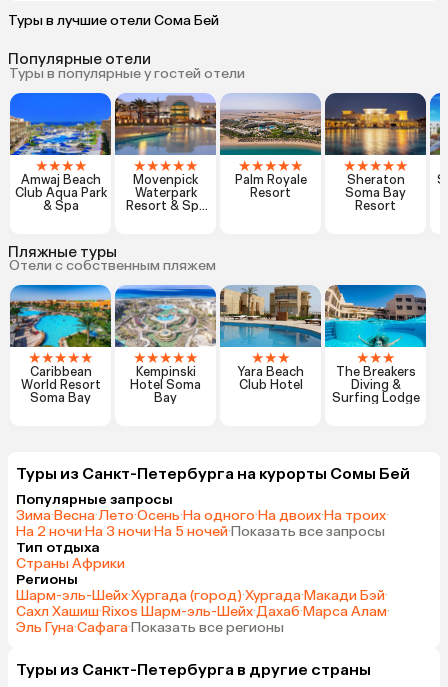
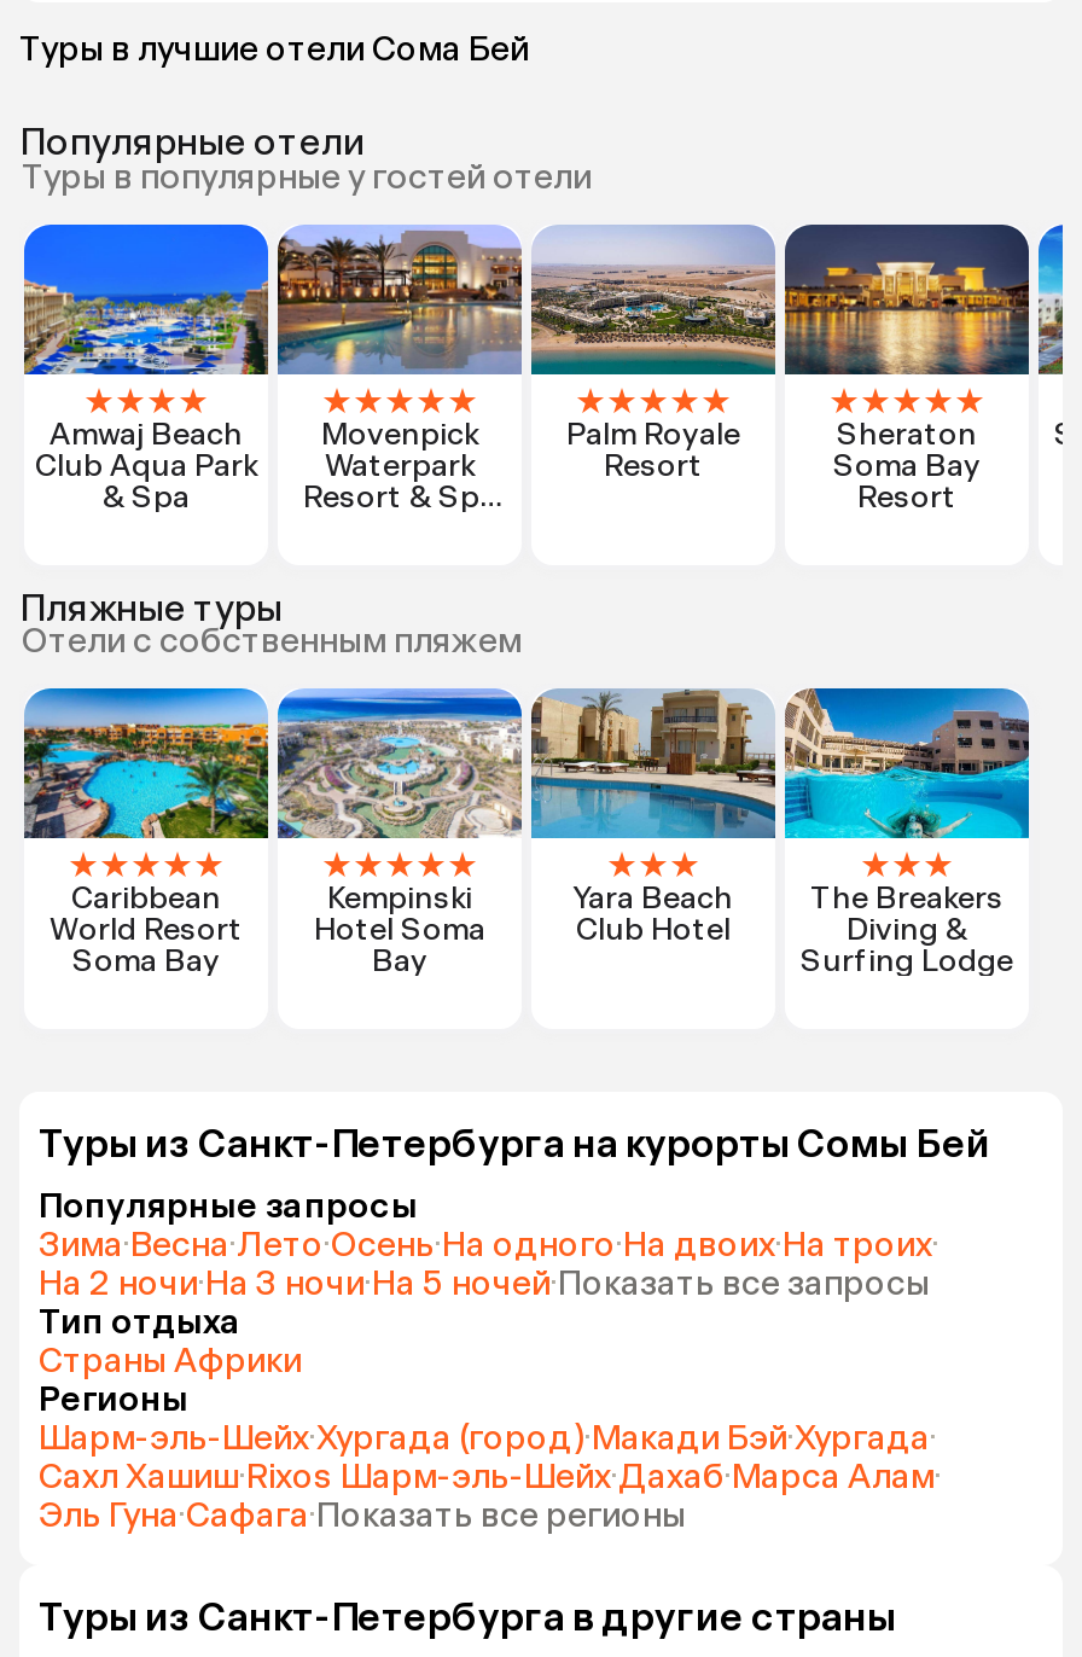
- Шарм-эль-Шейх·Хургада (город)·Хургада·Макади Бэй·
+ Шарм-эль-Шейх·Хургада (город)·Макади Бэй·Хургада·
